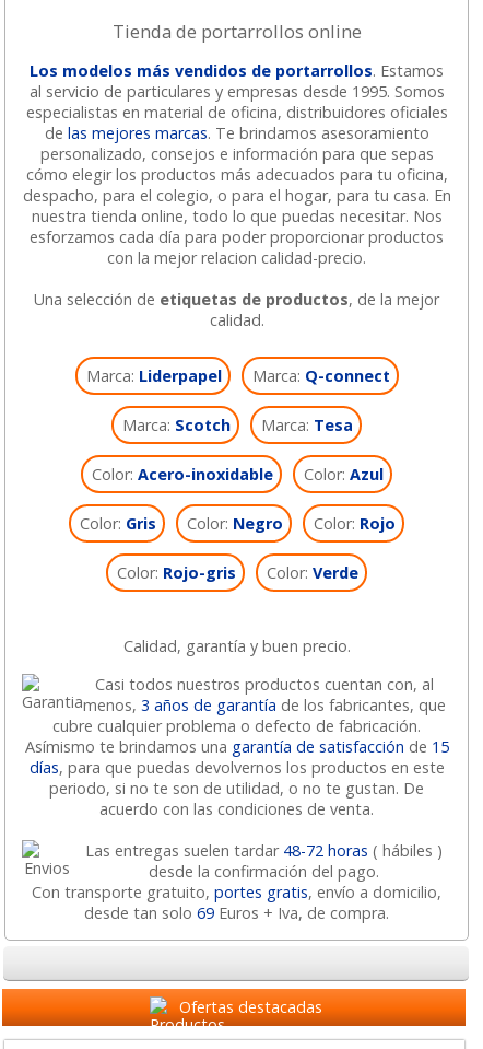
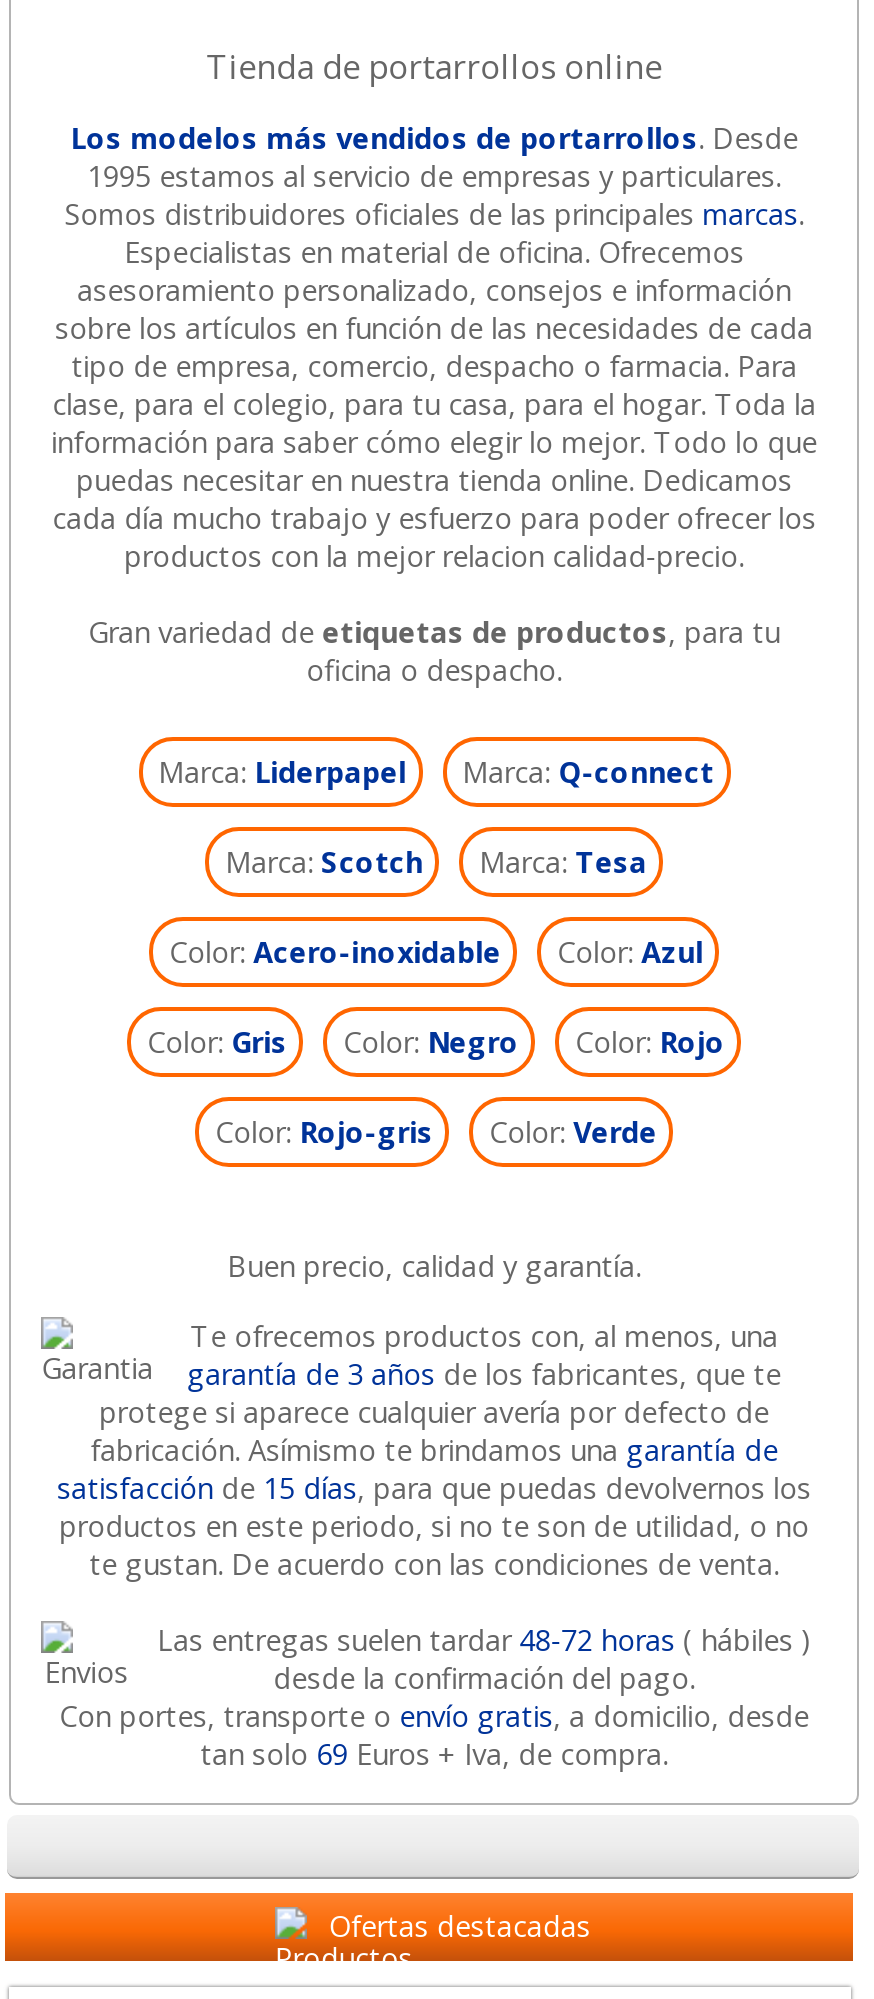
- Los modelos más vendidos de portarrollos. Estamos
- al servicio de particulares y empresas desde 1995. Somos
- especialistas en material de oficina, distribuidores oficiales
- de las mejores marcas. Te brindamos asesoramiento
- personalizado, consejos e información para que sepas
- cómo elegir los productos más adecuados para tu oficina,
- despacho, para el colegio, o para el hogar, para tu casa. En
- nuestra tienda online, todo lo que puedas necesitar. Nos
- esforzamos cada día para poder proporcionar productos
- con la mejor relacion calidad-precio.
+ Los modelos más vendidos de portarrollos. Desde
+ 1995 estamos al servicio de empresas y particulares.
+ Somos distribuidores oficiales de las principales marcas.
+ Especialistas en material de oficina. Ofrecemos
+ asesoramiento personalizado, consejos e información
+ sobre los artículos en función de las necesidades de cada
+ tipo de empresa, comercio, despacho o farmacia. Para
+ clase, para el colegio, para tu casa, para el hogar. Toda la
+ información para saber cómo elegir lo mejor. Todo lo que
+ puedas necesitar en nuestra tienda online. Dedicamos
+ cada día mucho trabajo y esfuerzo para poder ofrecer los
+ productos con la mejor relacion calidad-precio.

- Una selección de etiquetas de productos, de la mejor
- calidad.
+ Gran variedad de etiquetas de productos, para tu
+ oficina o despacho.

- Calidad, garantía y buen precio.
+ Buen precio, calidad y garantía.

- Casi todos nuestros productos cuentan con, al
- menos, 3 años de garantía de los fabricantes, que
- cubre cualquier problema o defecto de fabricación.
- Asímismo te brindamos una garantía de satisfacción de 15
- días, para que puedas devolvernos los productos en este
- periodo, si no te son de utilidad, o no te gustan. De
- acuerdo con las condiciones de venta.
+ Te ofrecemos productos con, al menos, una
+ garantía de 3 años de los fabricantes, que te
+ protege si aparece cualquier avería por defecto de
+ fabricación. Asímismo te brindamos una garantía de
+ satisfacción de 15 días, para que puedas devolvernos los
+ productos en este periodo, si no te son de utilidad, o no
+ te gustan. De acuerdo con las condiciones de venta.

- Con transporte gratuito, portes gratis, envío a domicilio,
- desde tan solo 69 Euros + Iva, de compra.
+ Con portes, transporte o envío gratis, a domicilio, desde
+ tan solo 69 Euros + Iva, de compra.
